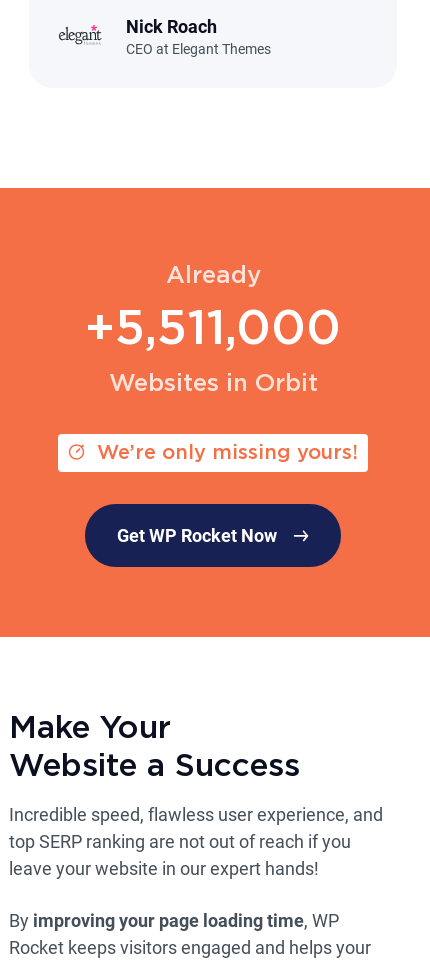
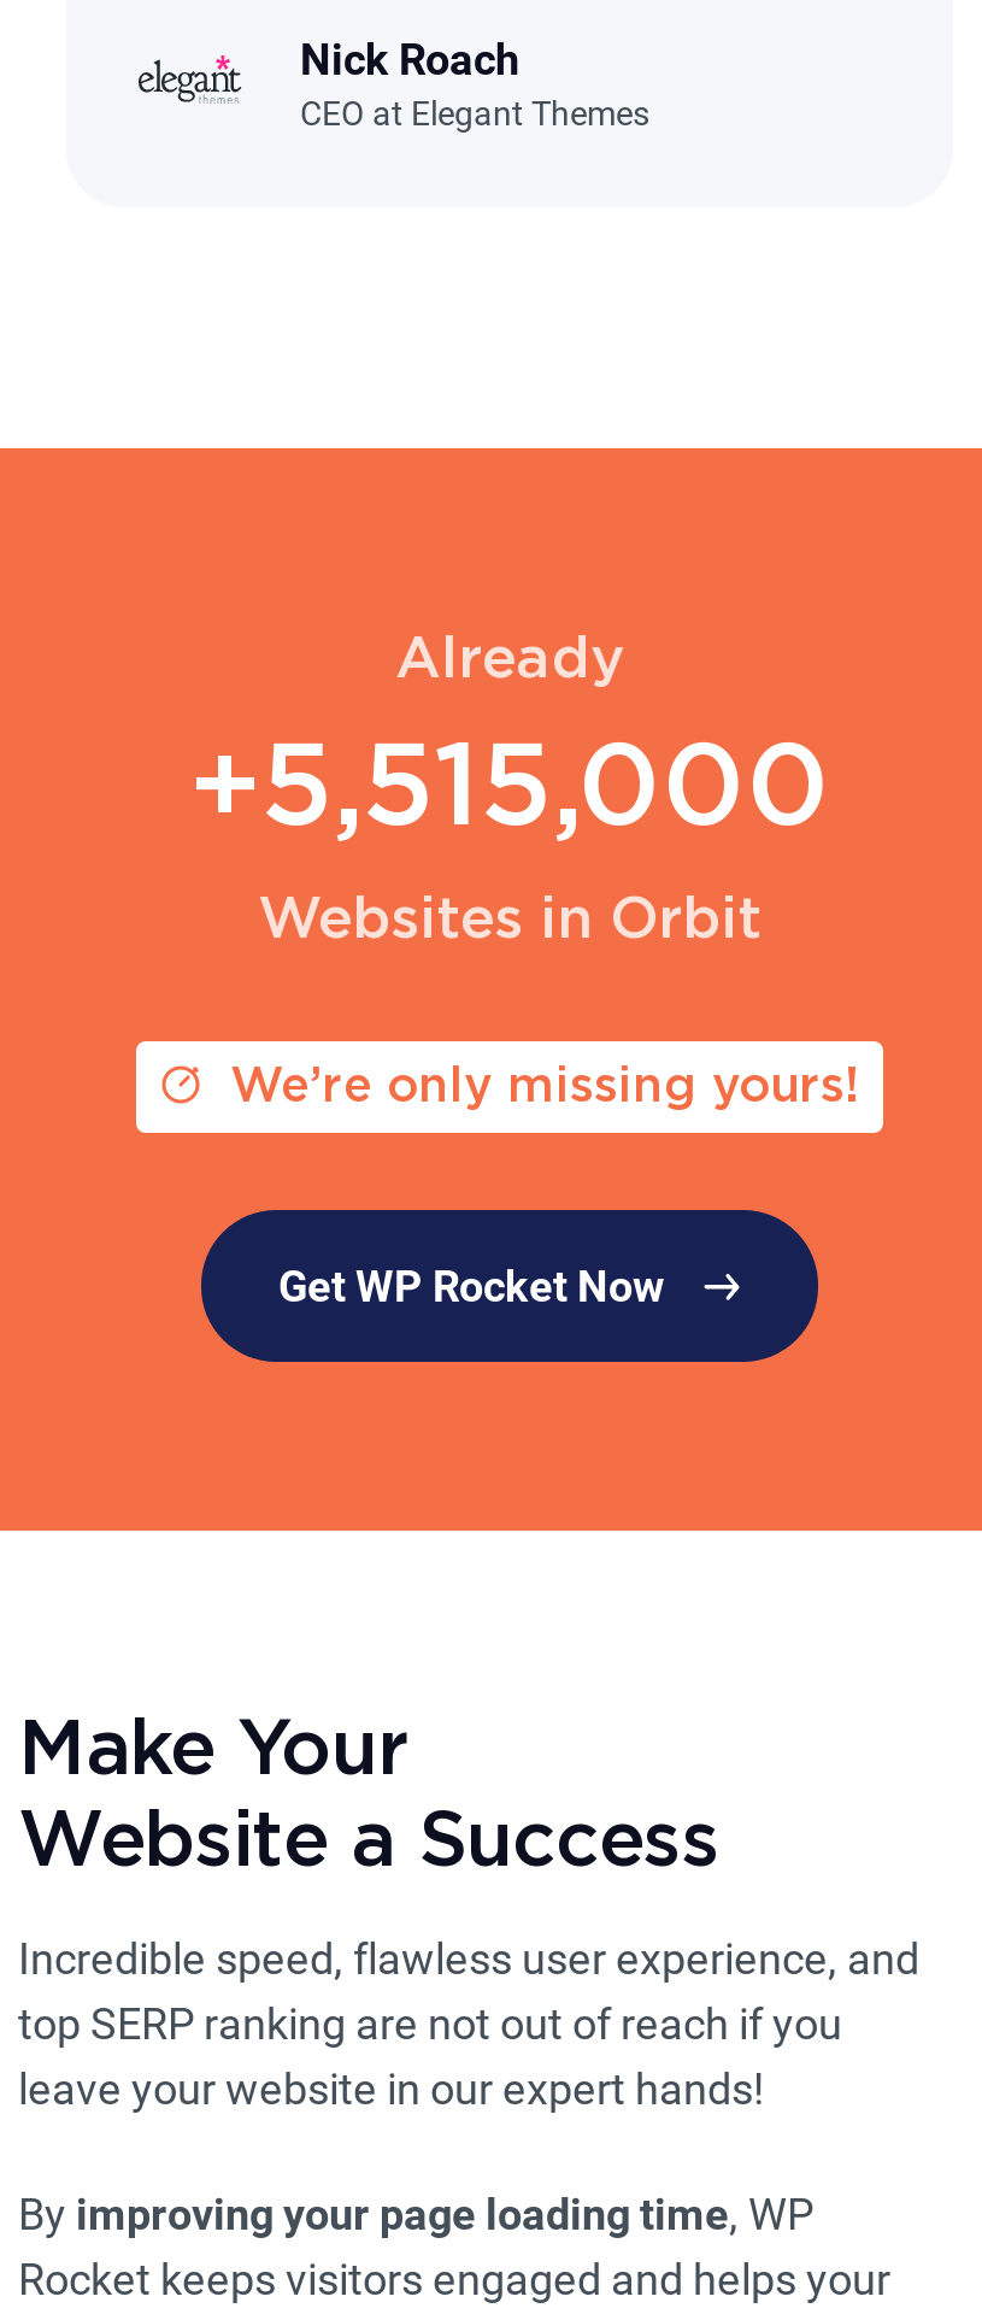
- +5,511,000
+ +5,515,000
